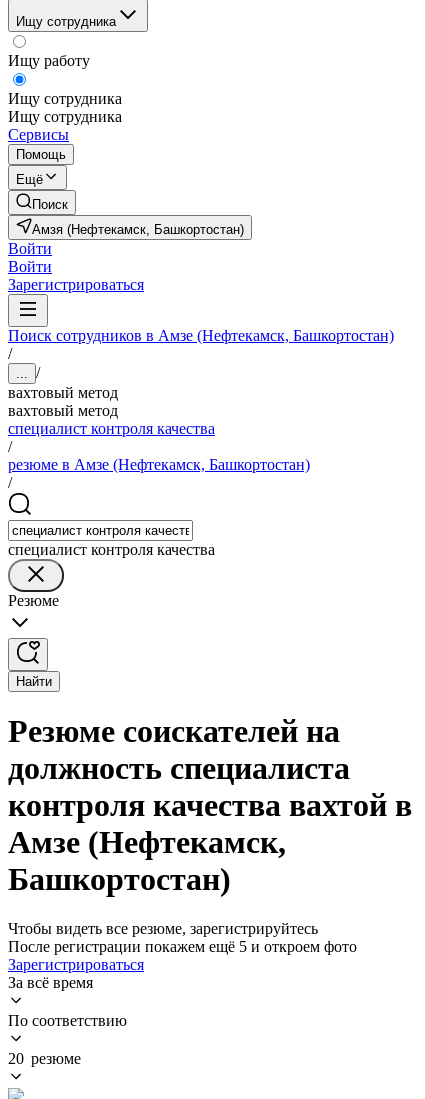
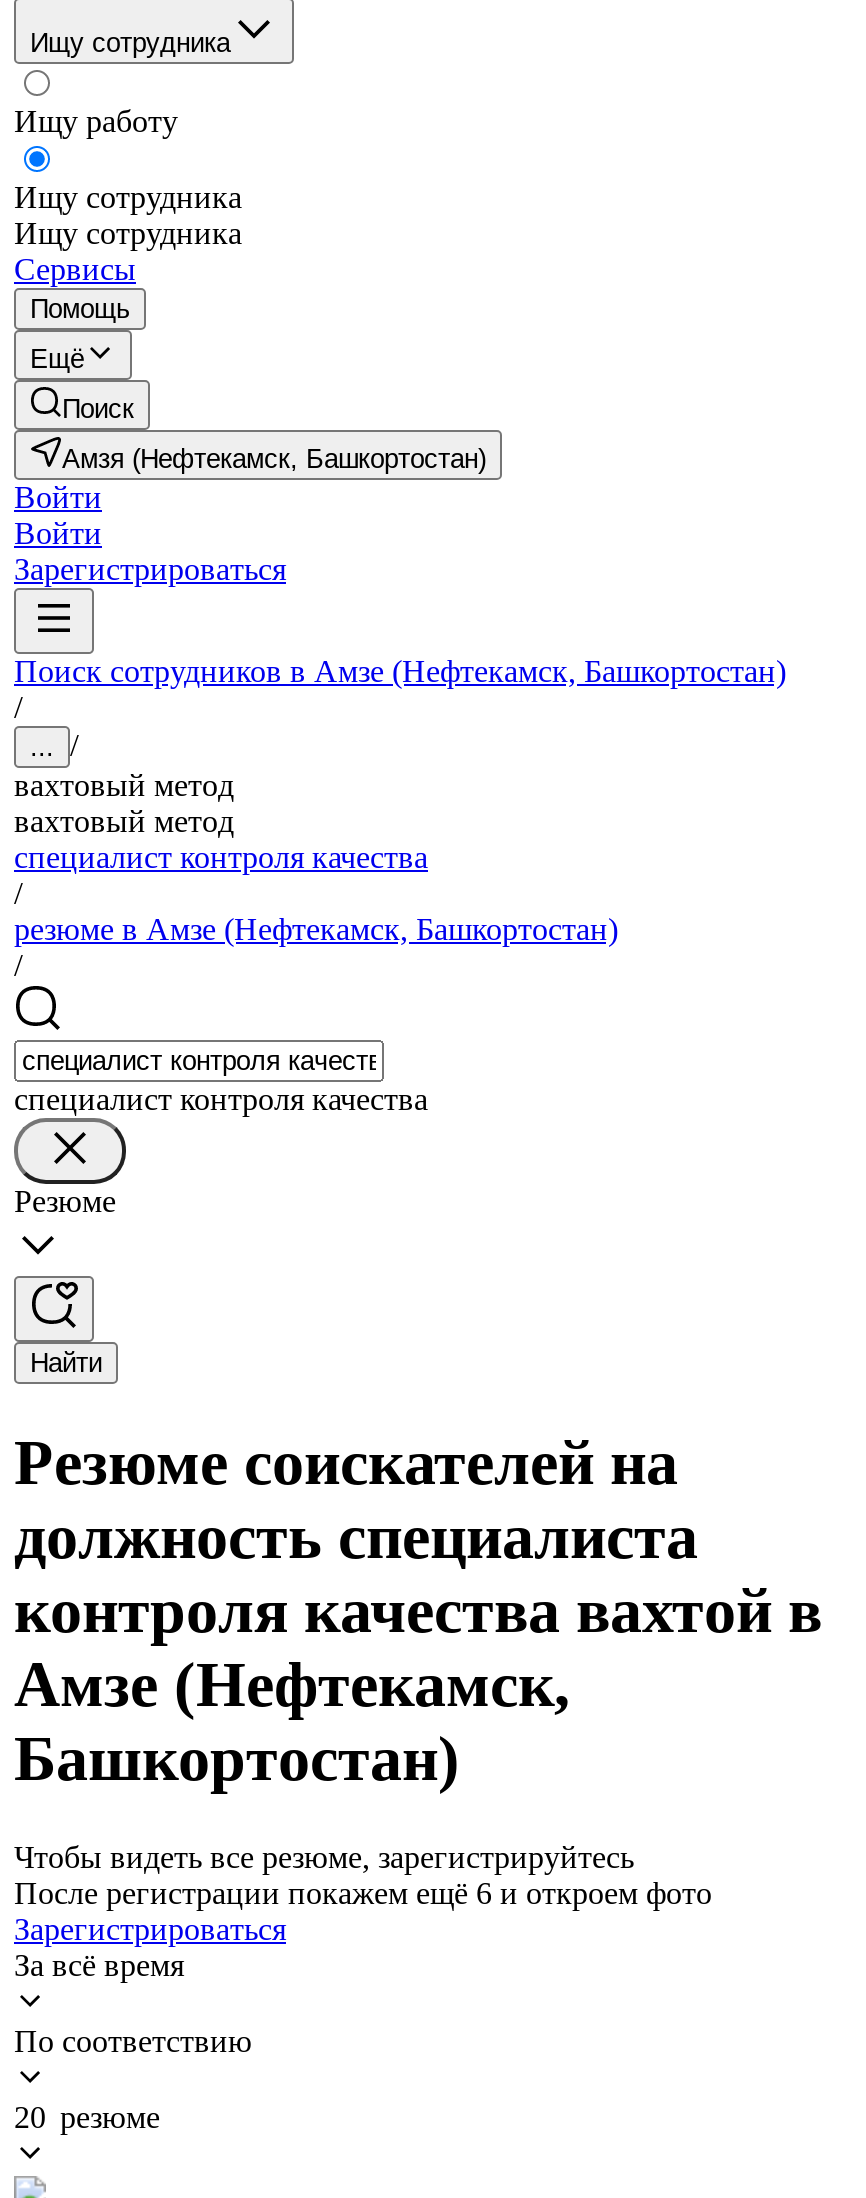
- После регистрации покажем ещё 5 и откроем фото
+ После регистрации покажем ещё 6 и откроем фото
